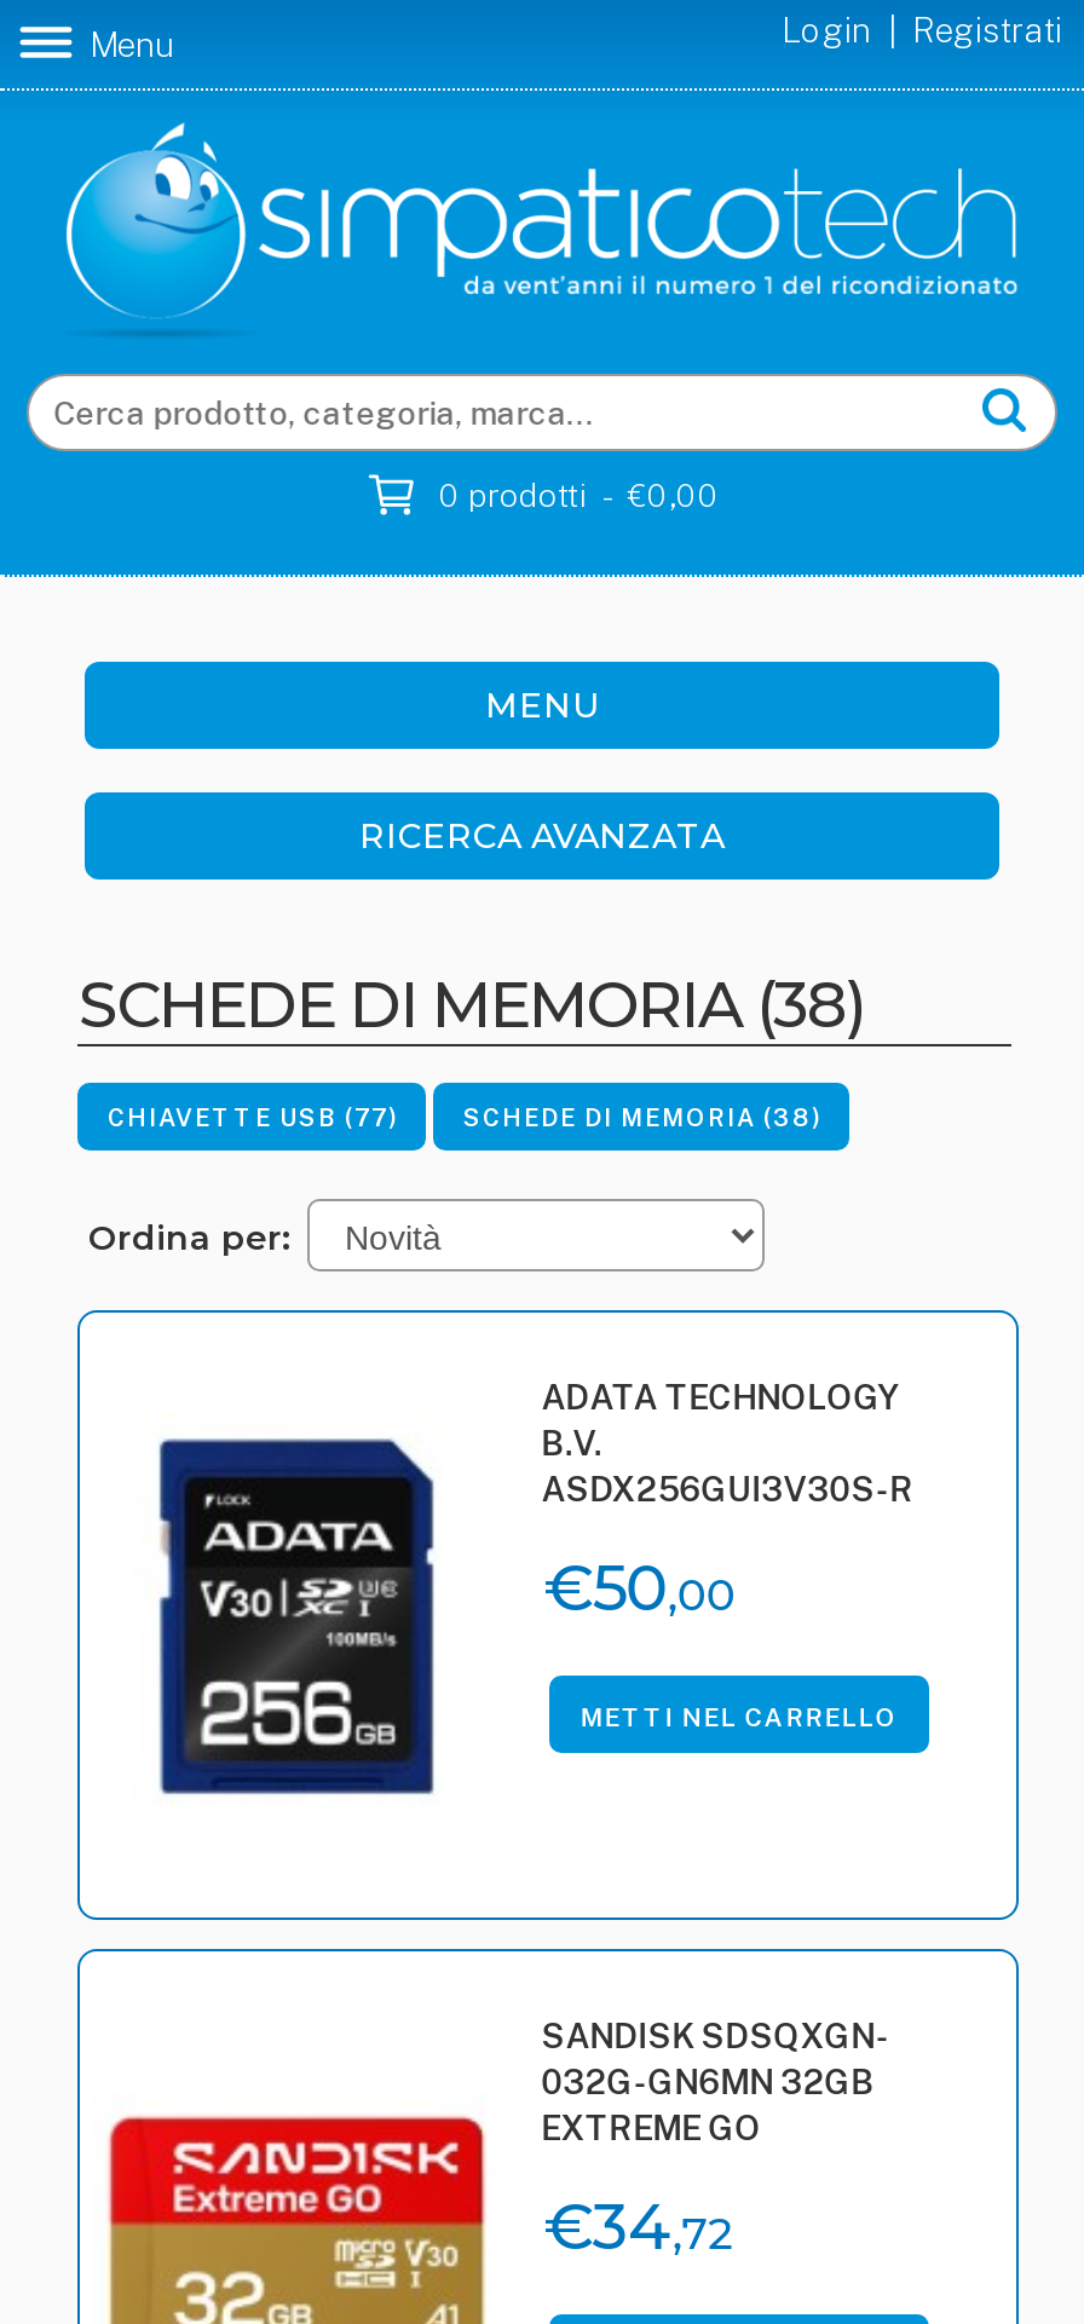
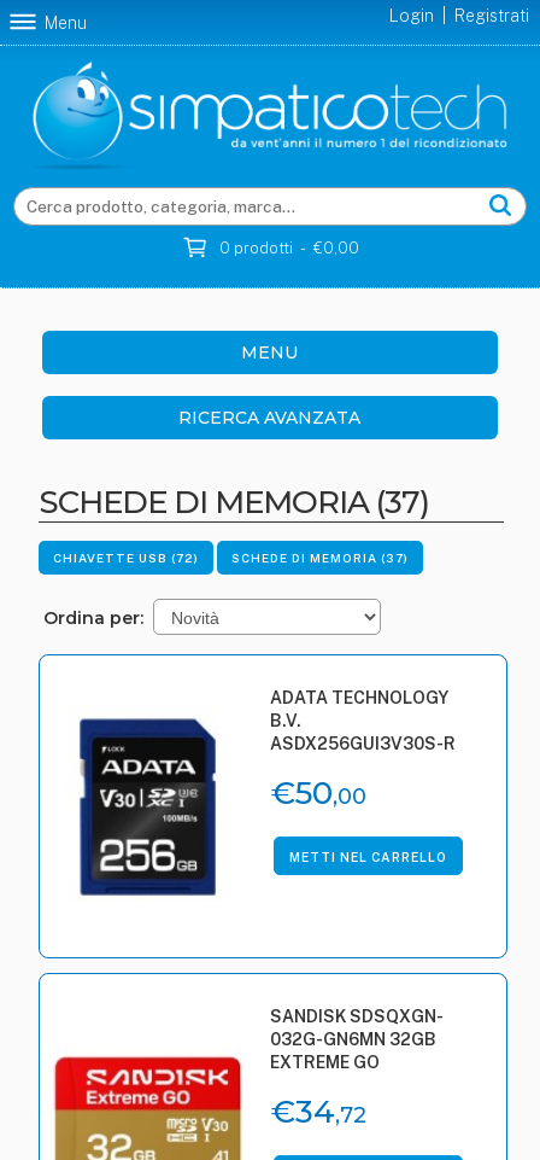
- SCHEDE DI MEMORIA (38)
+ SCHEDE DI MEMORIA (37)

- CHIAVETTE USB (77)
+ CHIAVETTE USB (72)

- SCHEDE DI MEMORIA (38)
+ SCHEDE DI MEMORIA (37)
